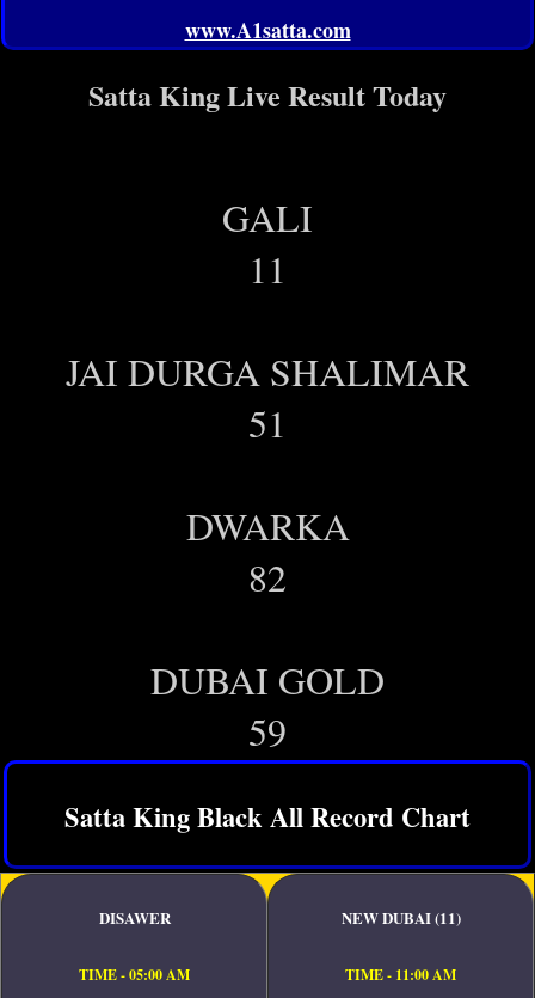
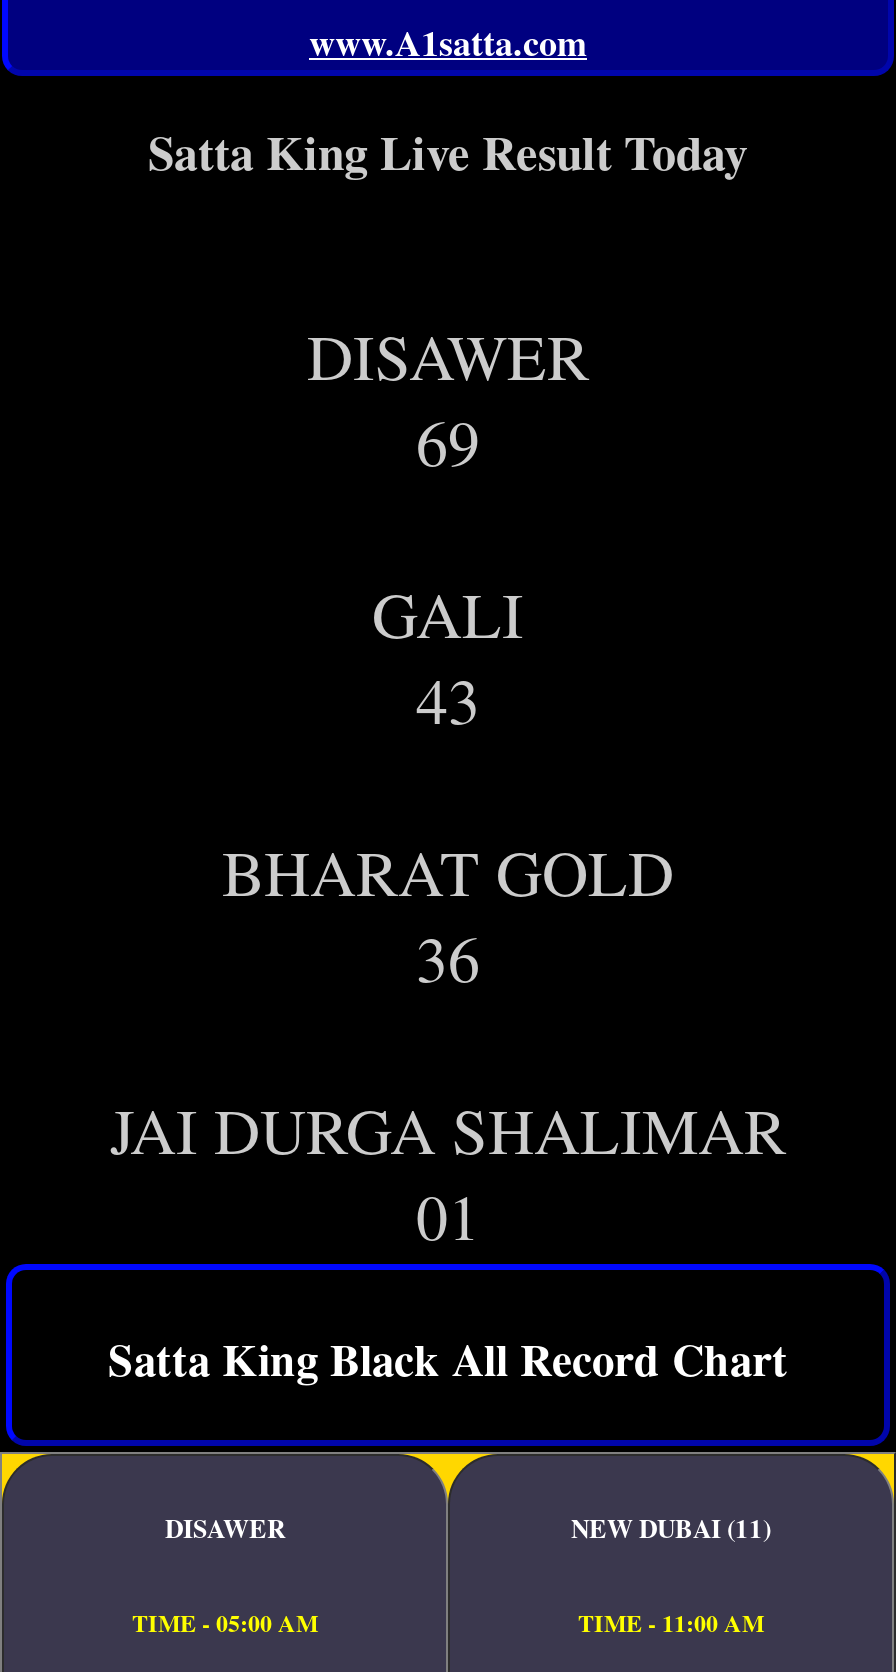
+ DISAWER
+ 69

moved down: GALI

- 11
+ 43
+ BHARAT GOLD
+ 36

moved down: JAI DURGA SHALIMAR

- 51
- DWARKA
- 82
- DUBAI GOLD
- 59
+ 01
